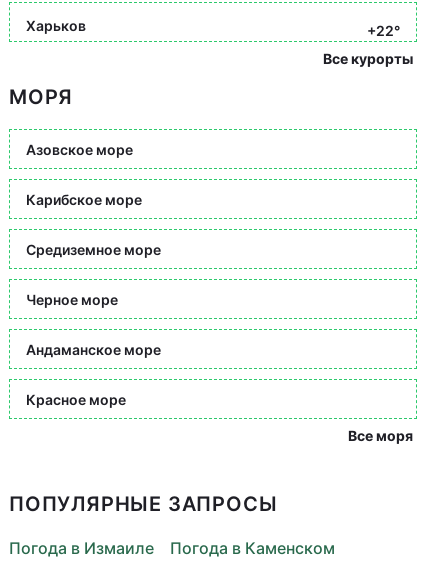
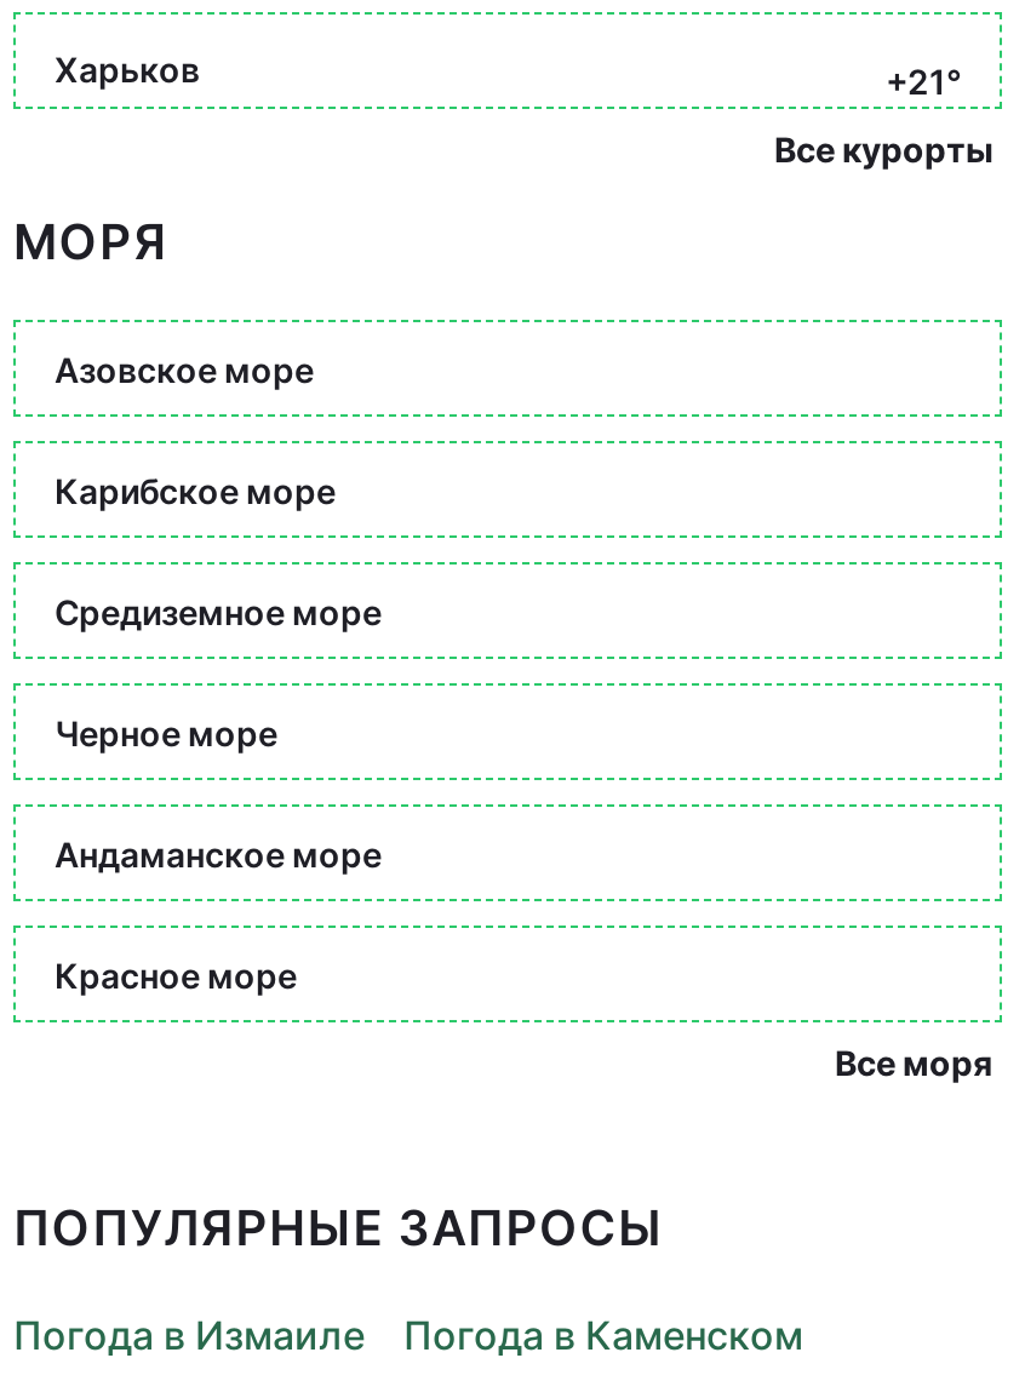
- +22°
+ +21°
